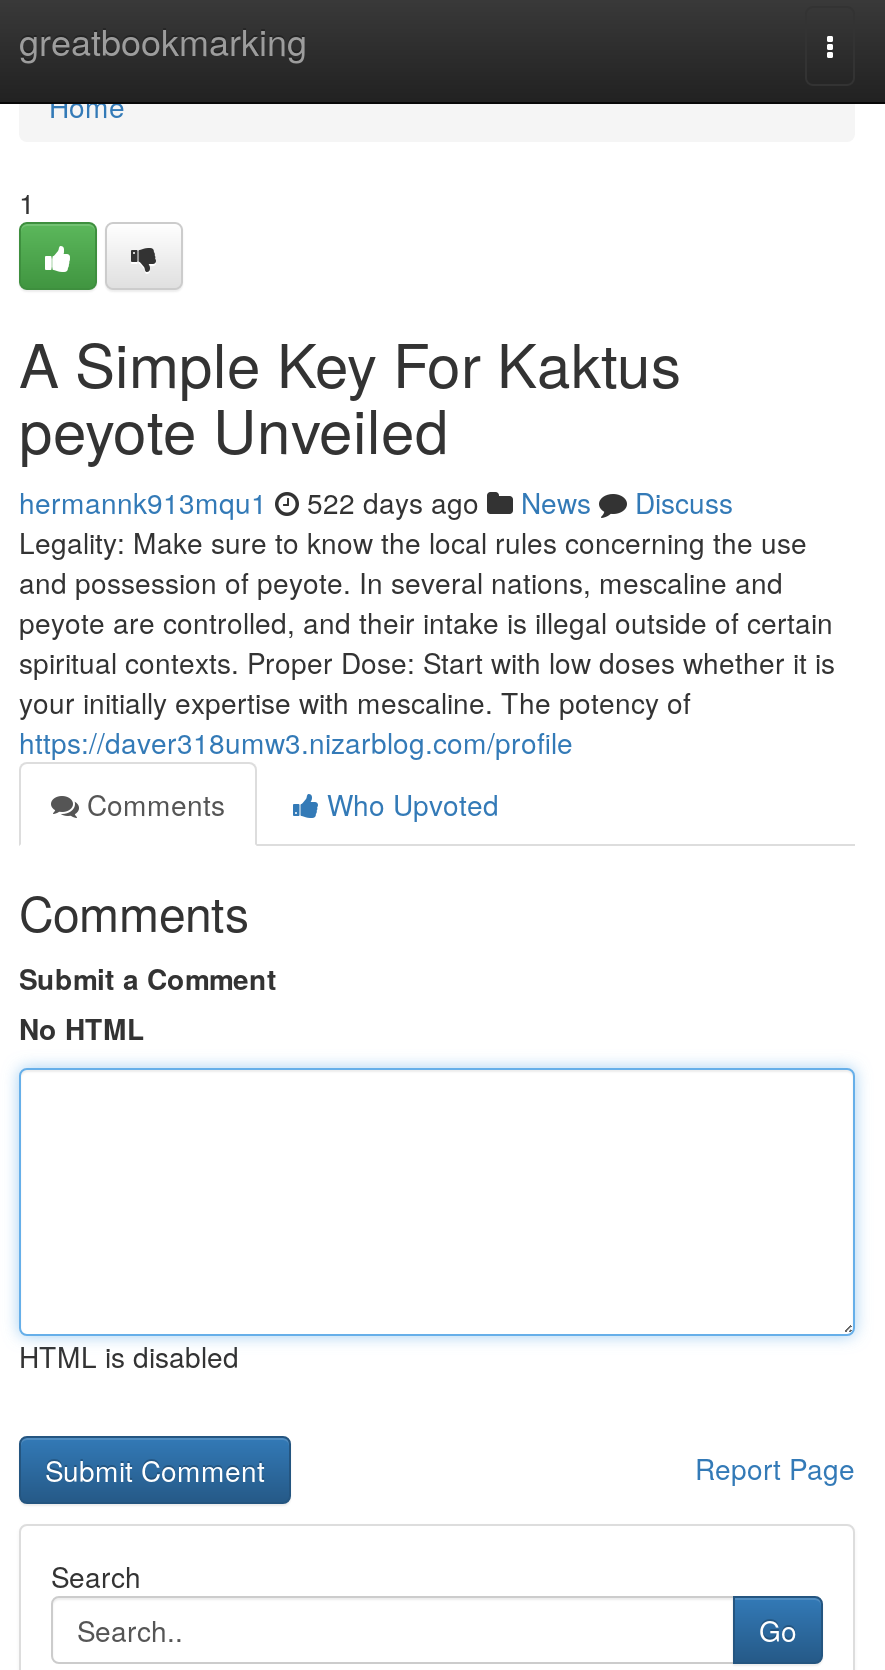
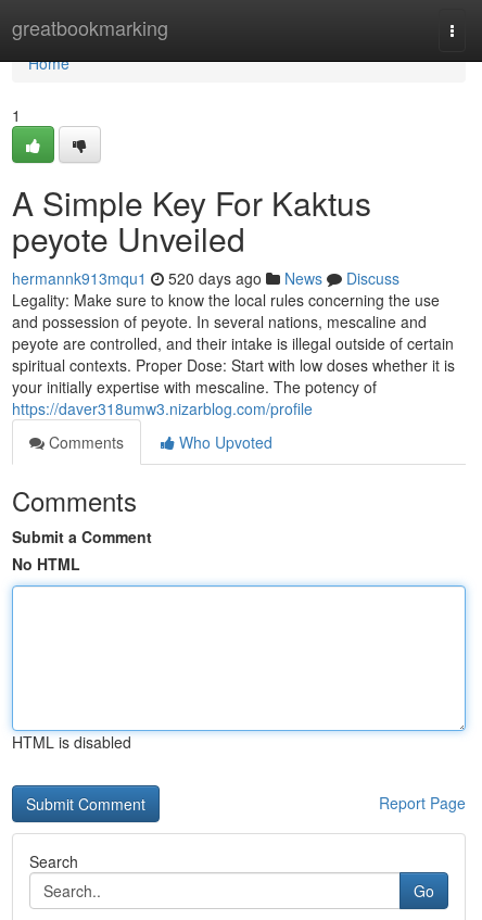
- hermannk913mqu1 522 days ago News Discuss
+ hermannk913mqu1 520 days ago News Discuss
